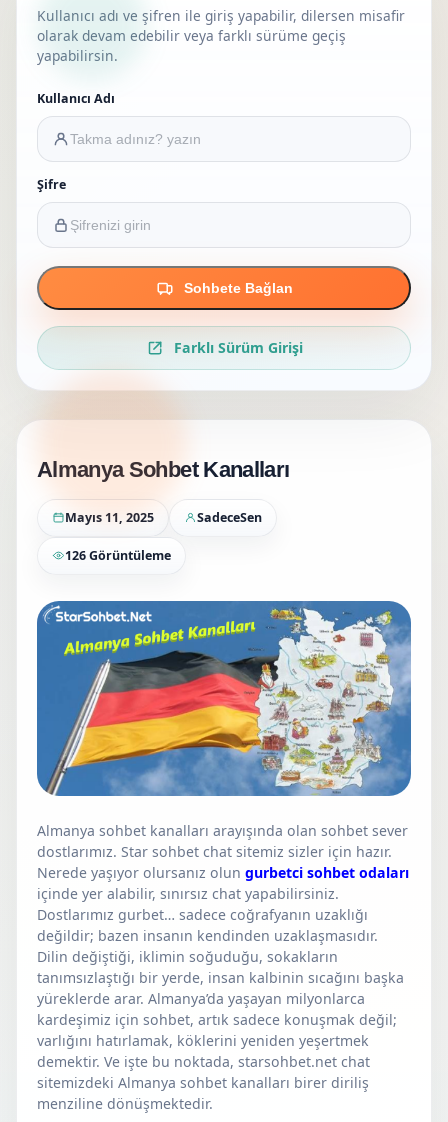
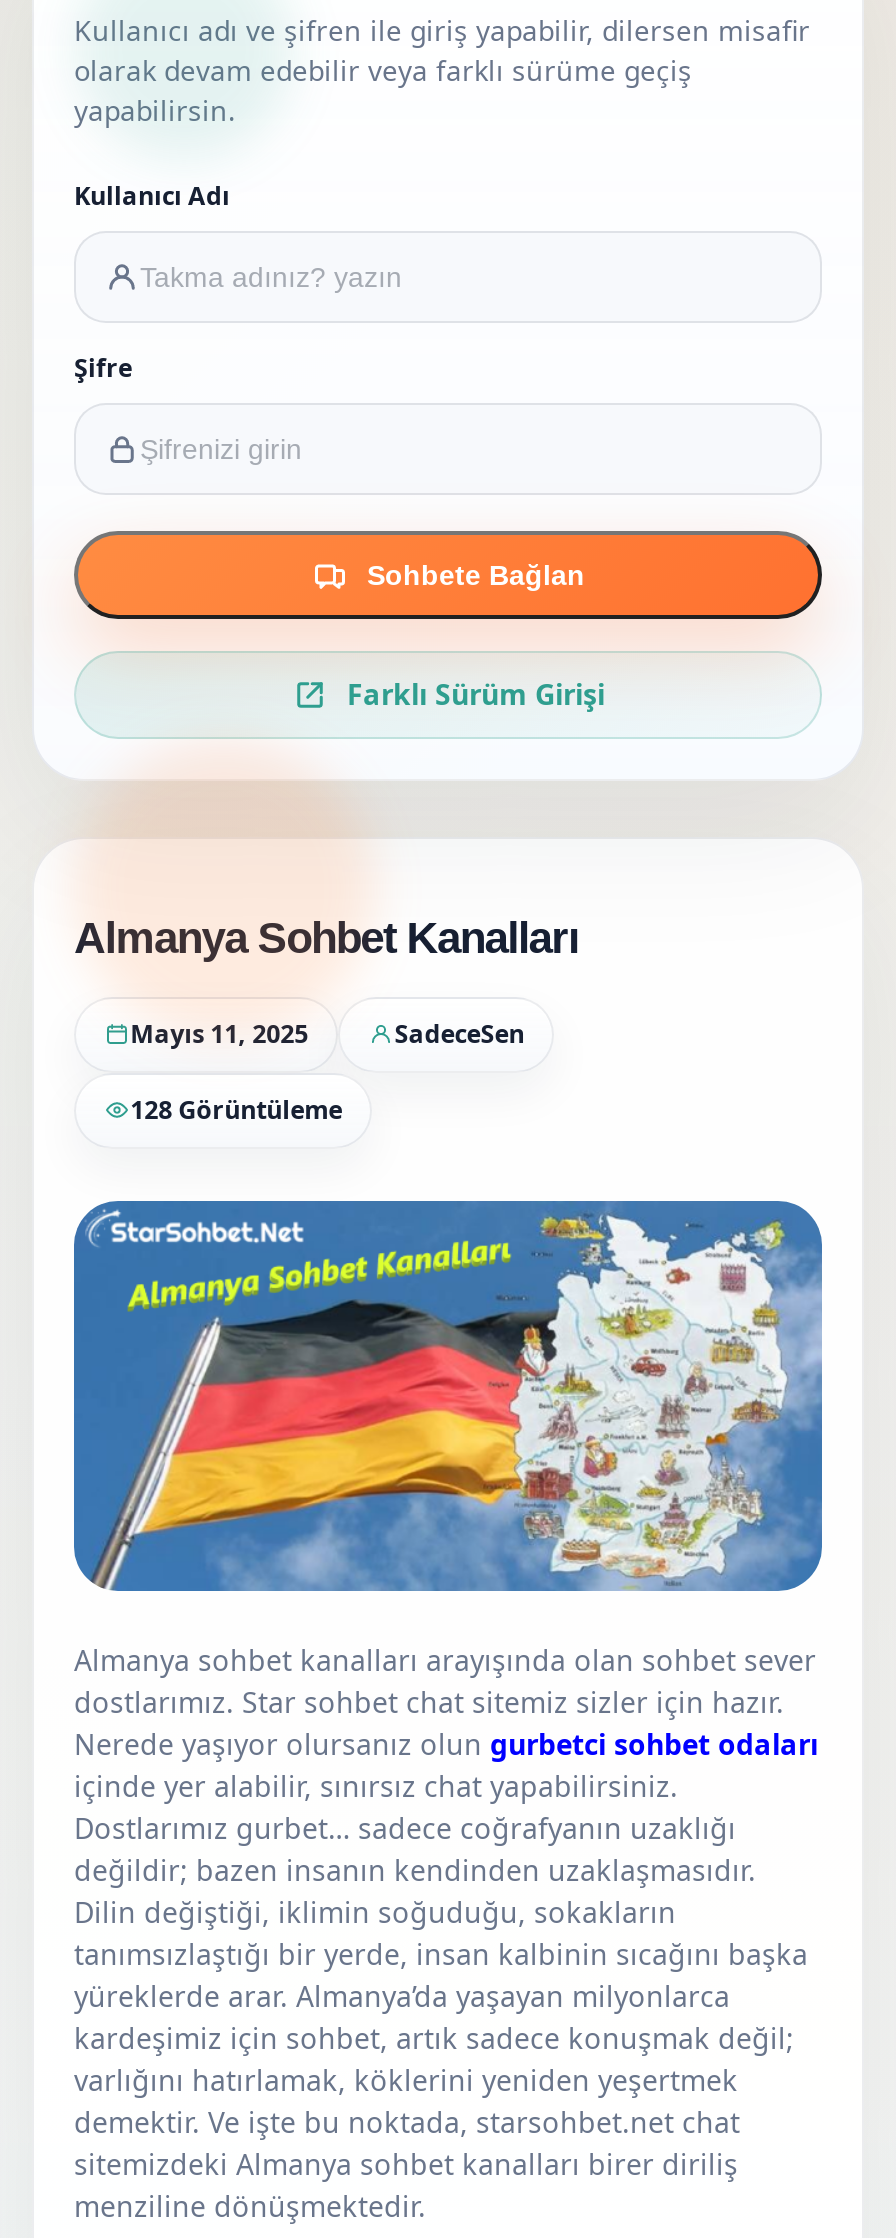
- 126 Görüntüleme
+ 128 Görüntüleme
